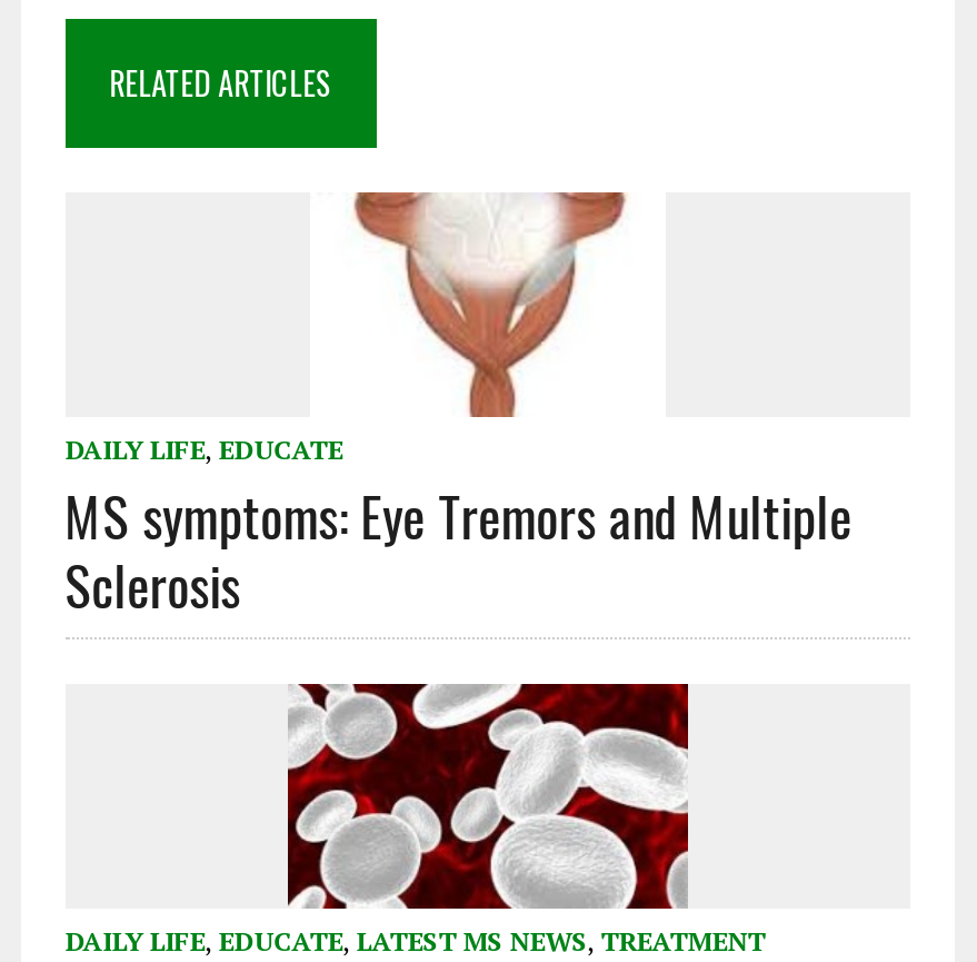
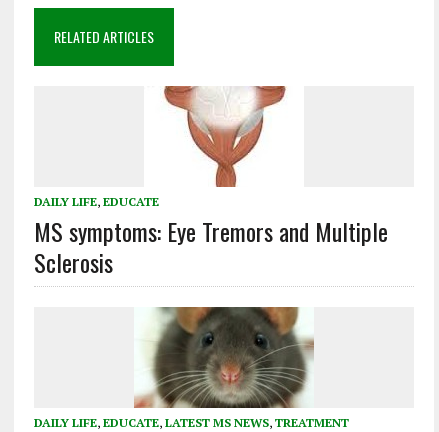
- [image]
+ [image]
